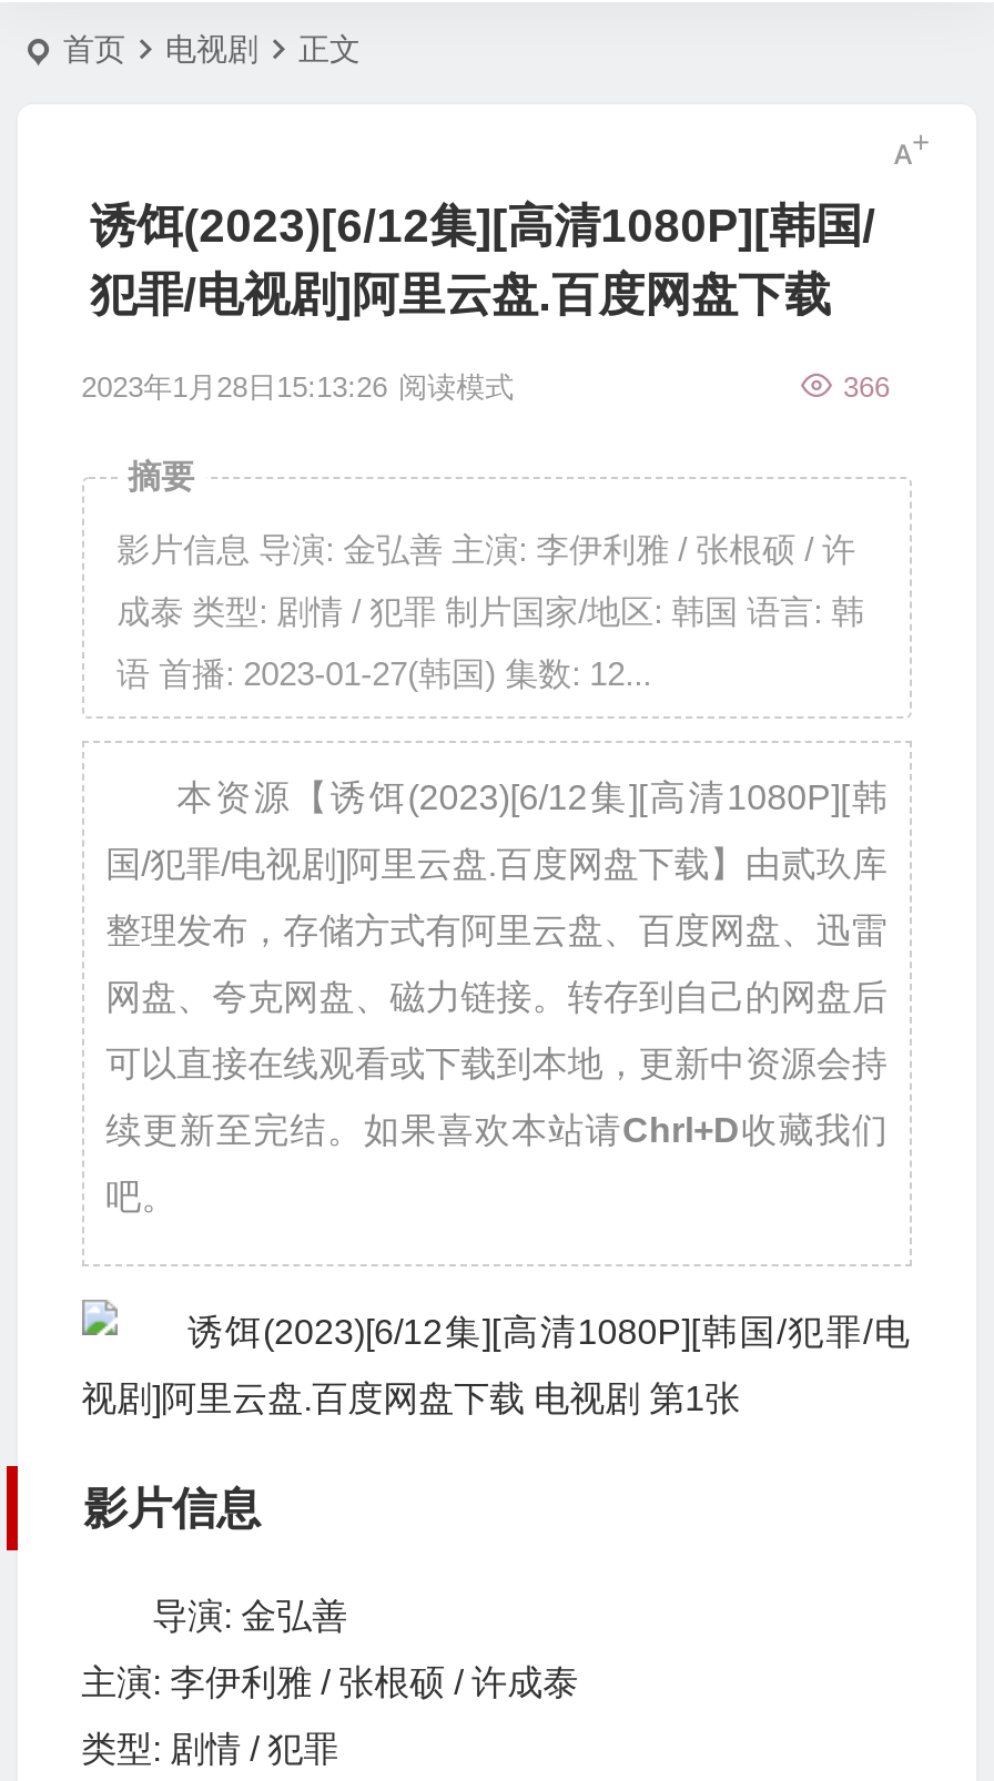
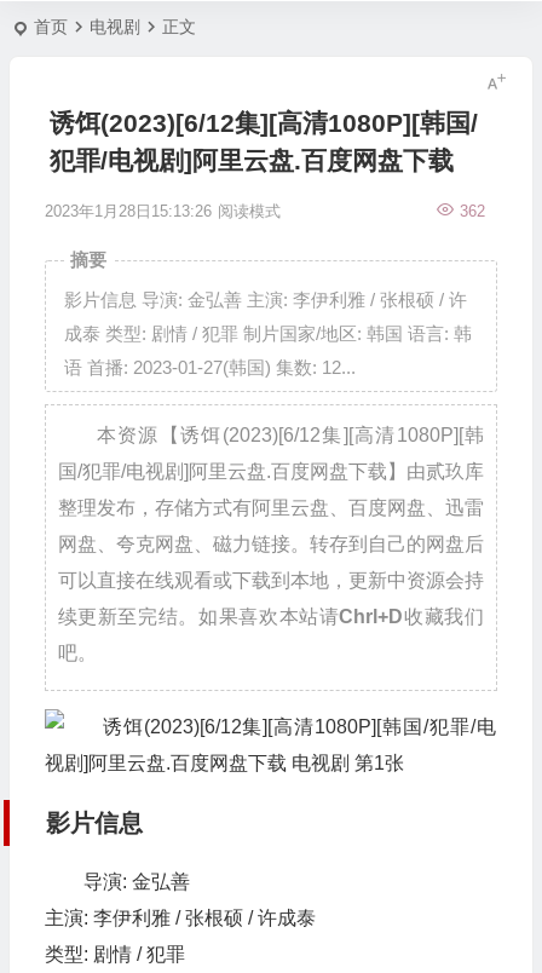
- 366
+ 362
